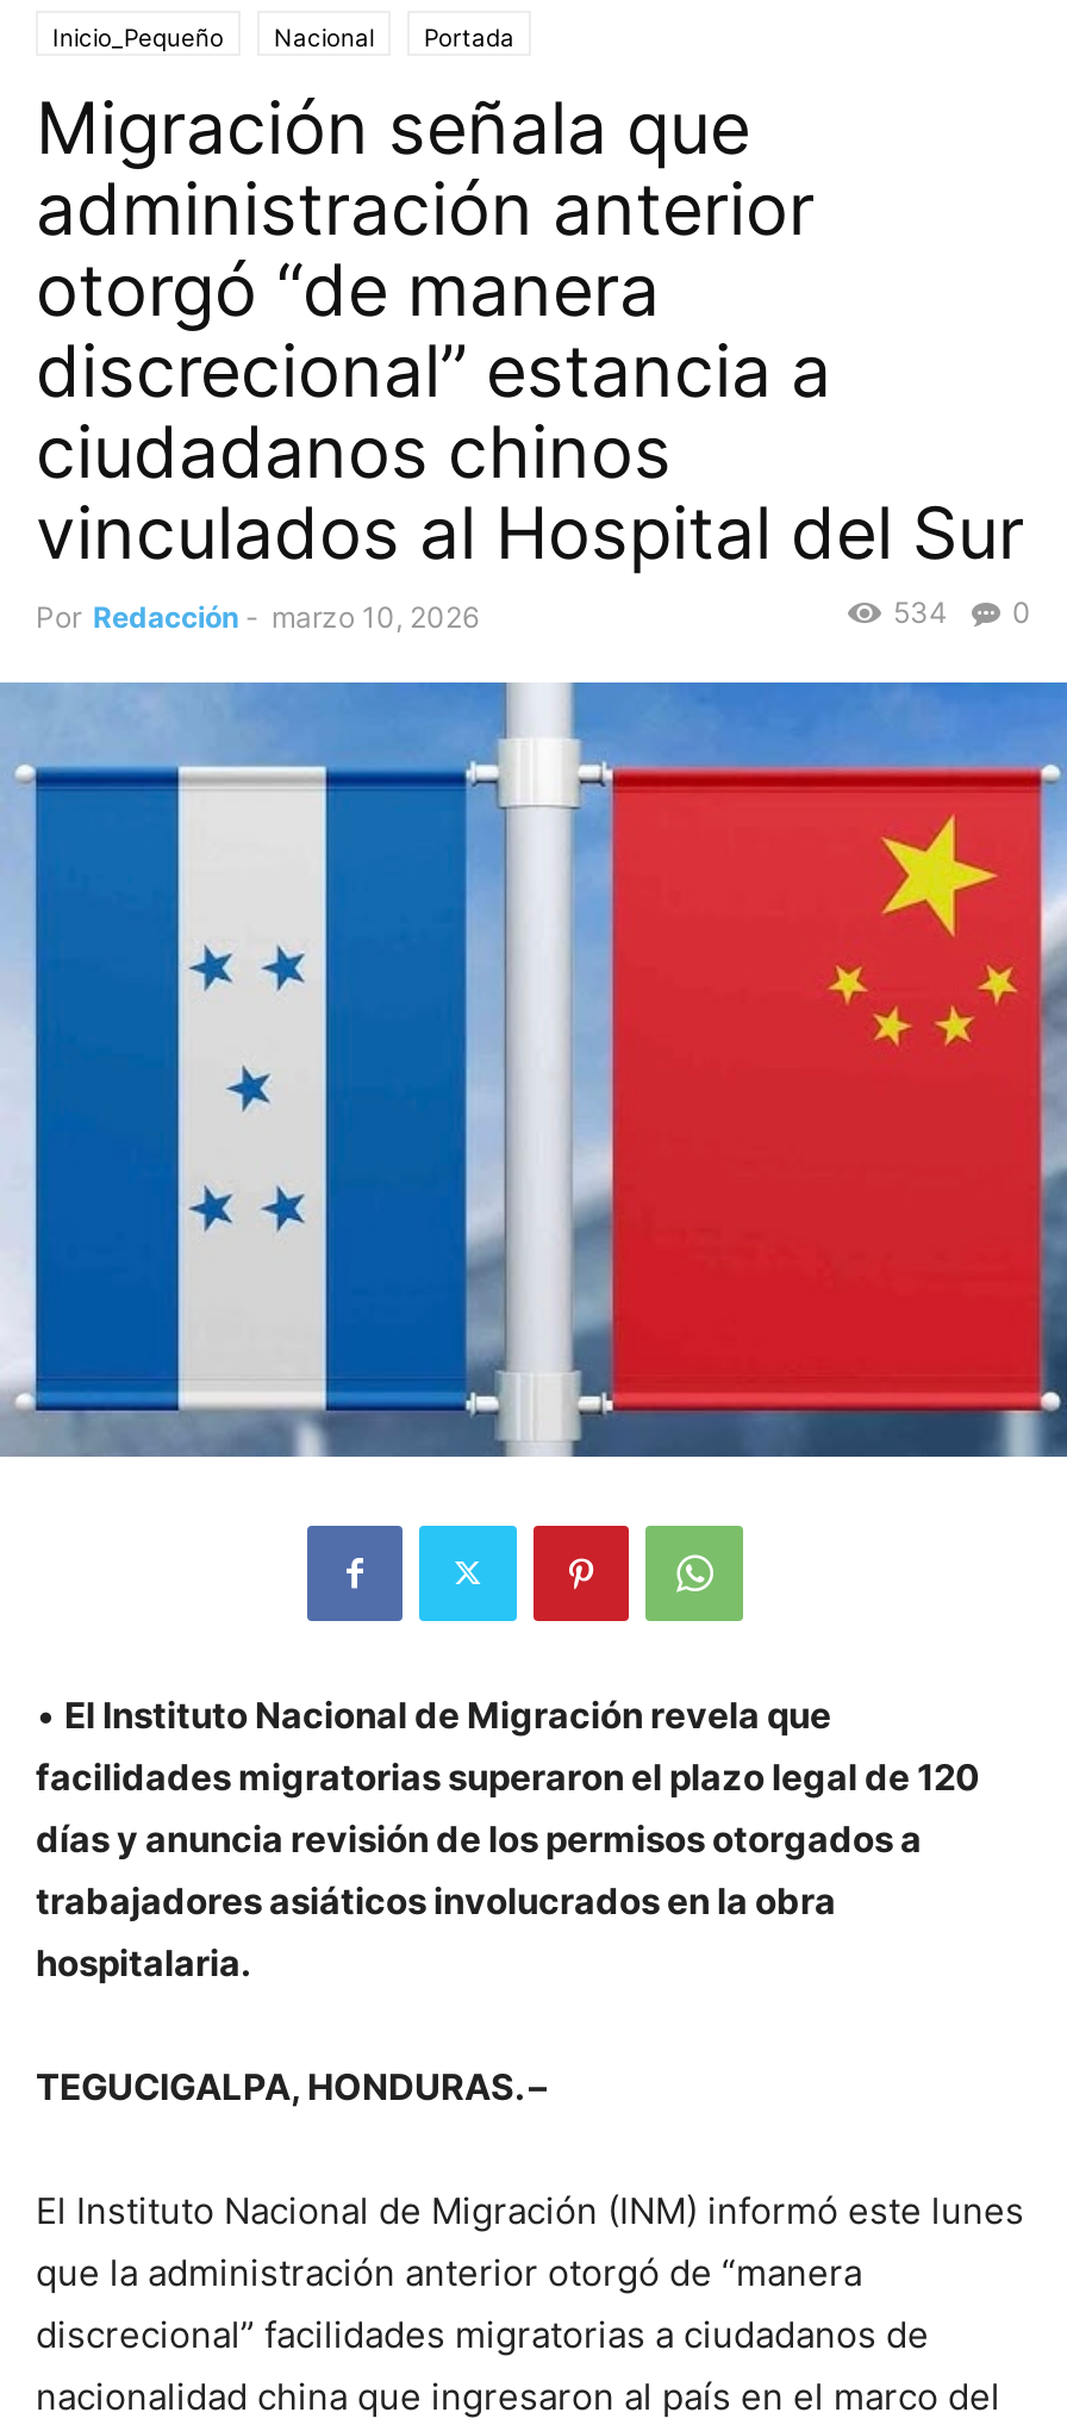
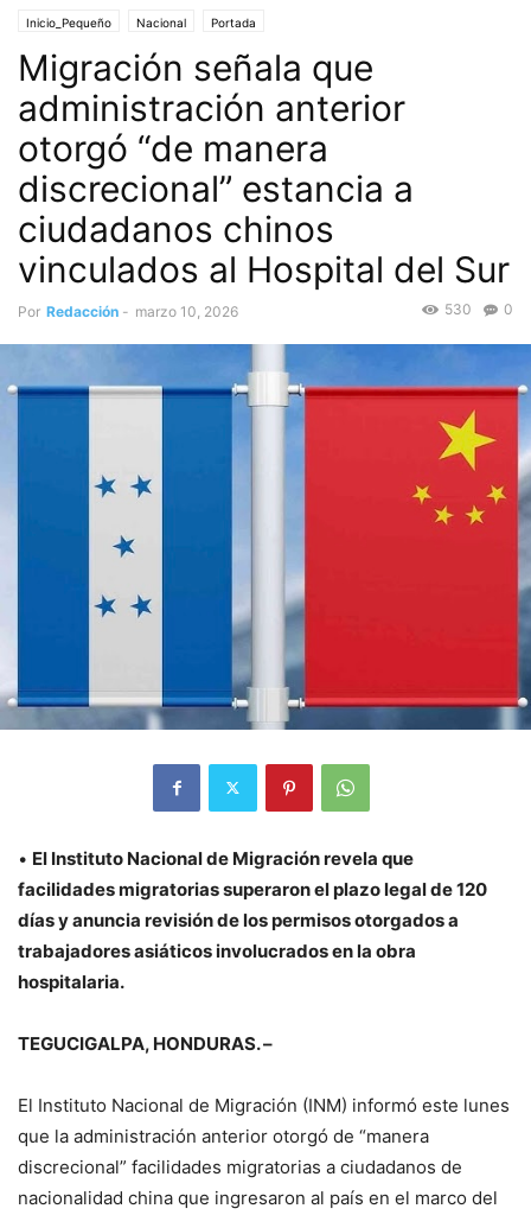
- 534 0
+ 530 0
